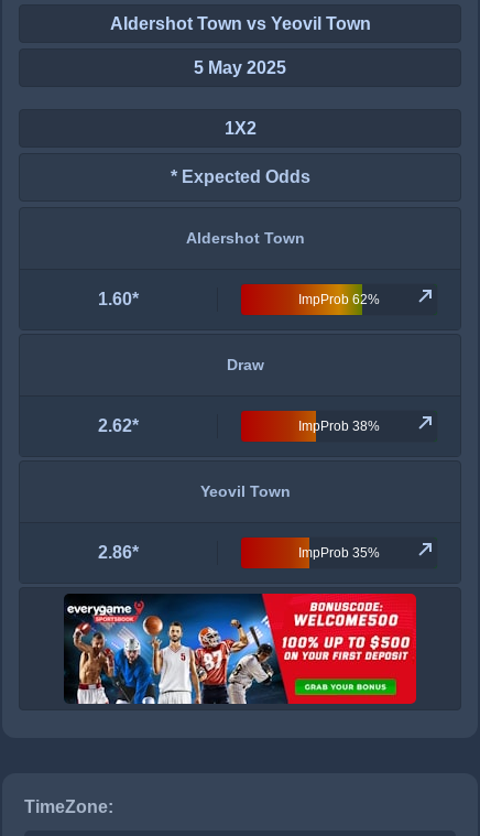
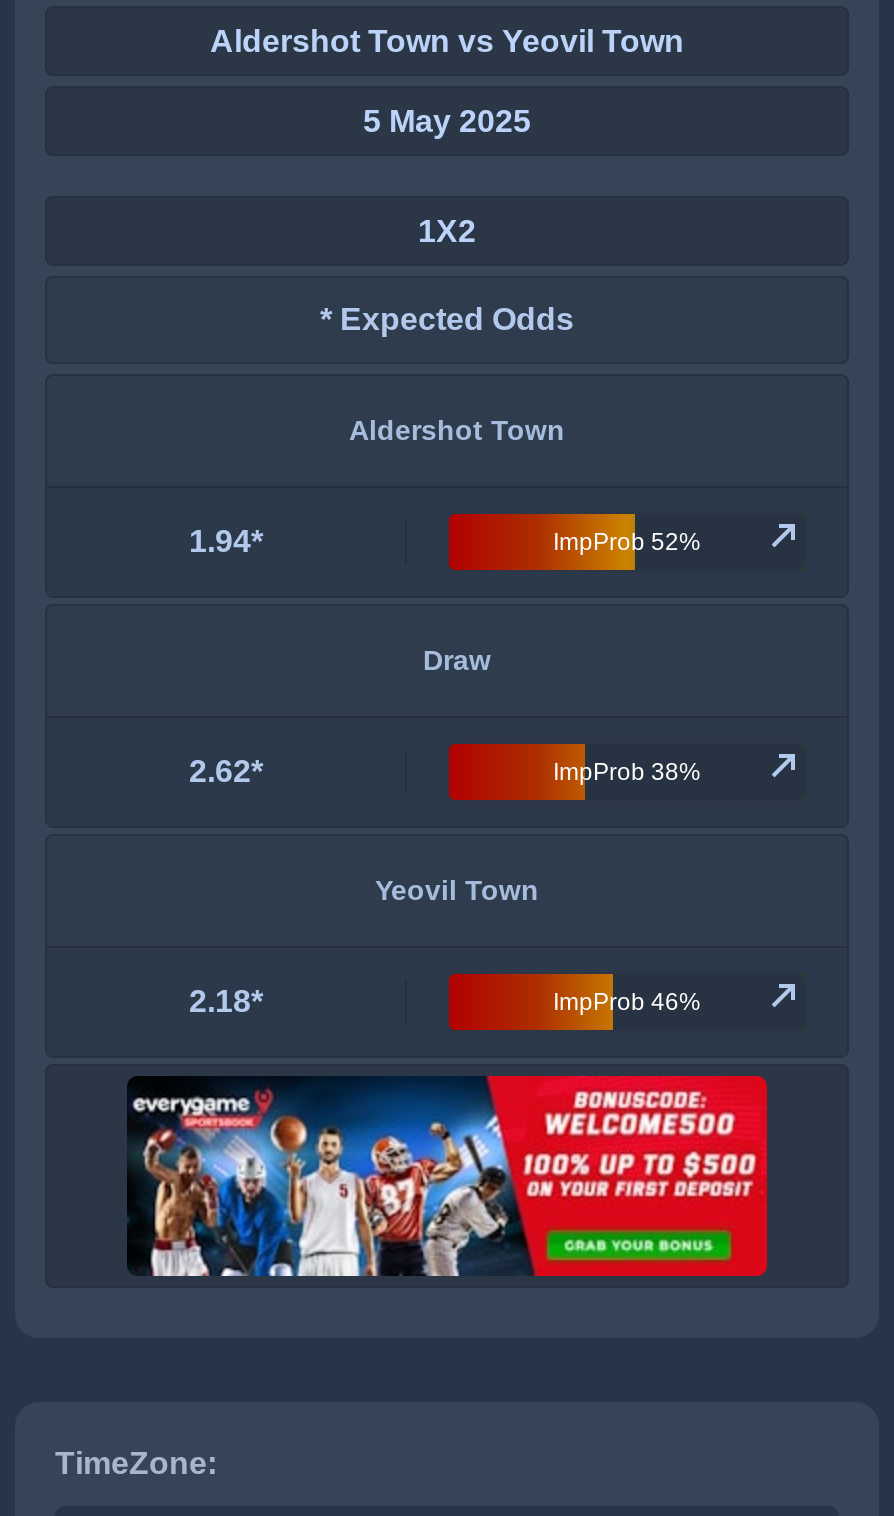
- 1.60*
+ 1.94*

- ImpProb 62%
+ ImpProb 52%

- 2.86*
+ 2.18*

- ImpProb 35%
+ ImpProb 46%
